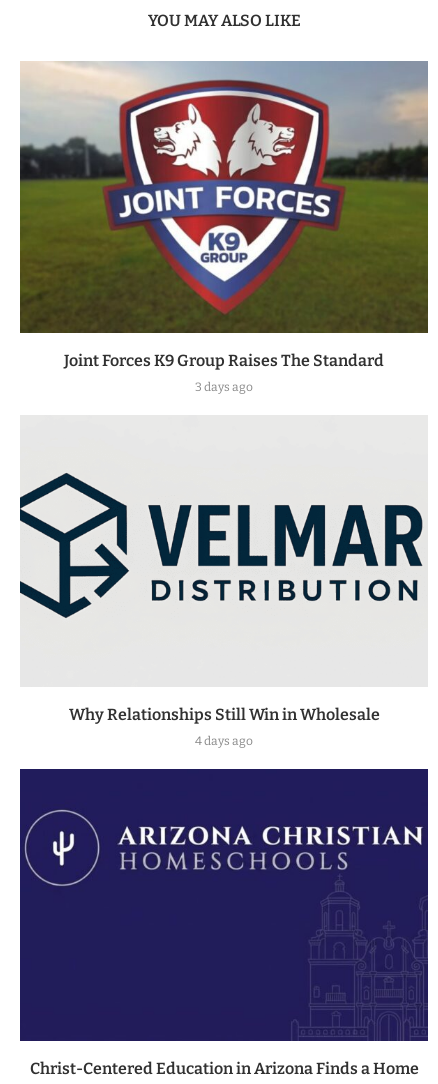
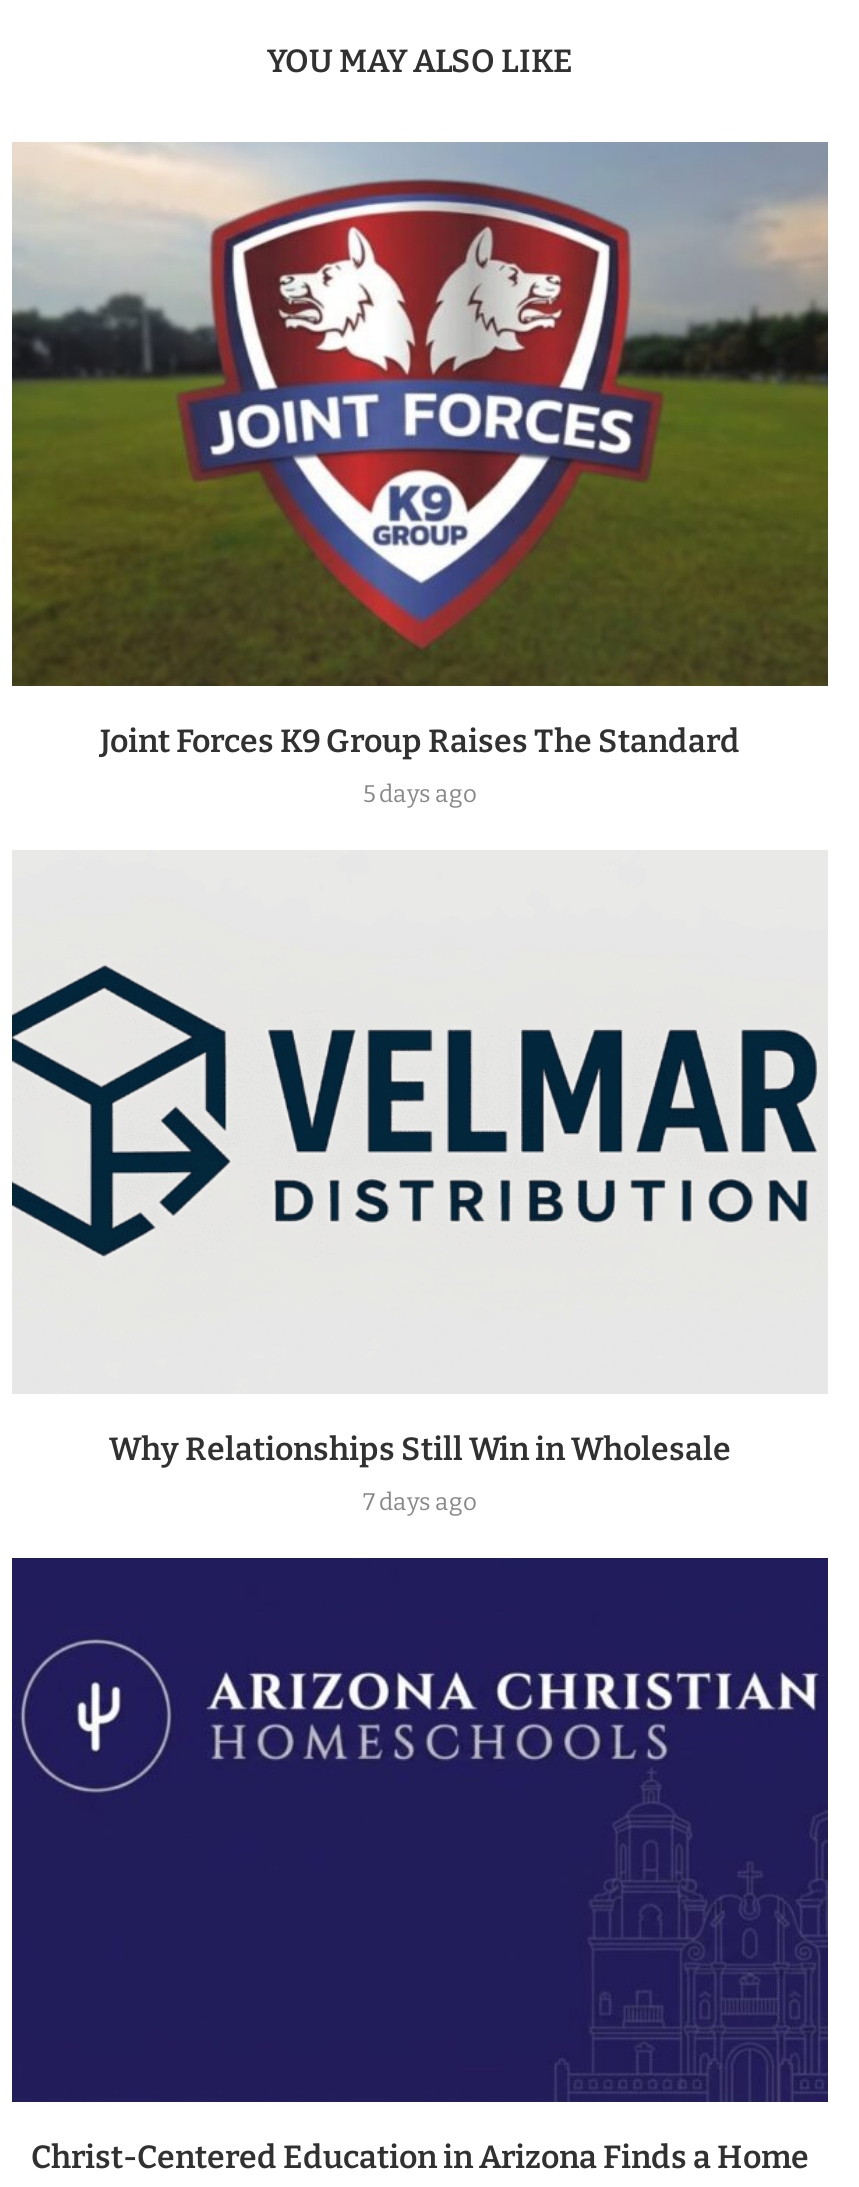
- 3 days ago
+ 5 days ago

- 4 days ago
+ 7 days ago
